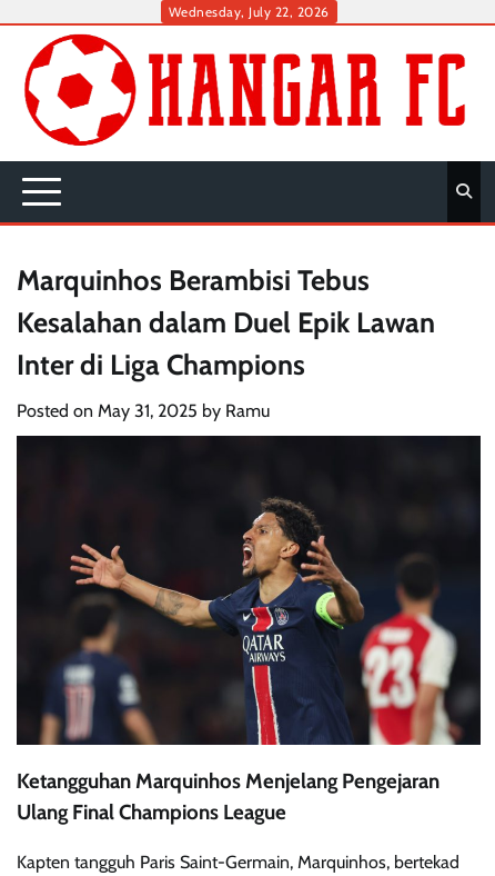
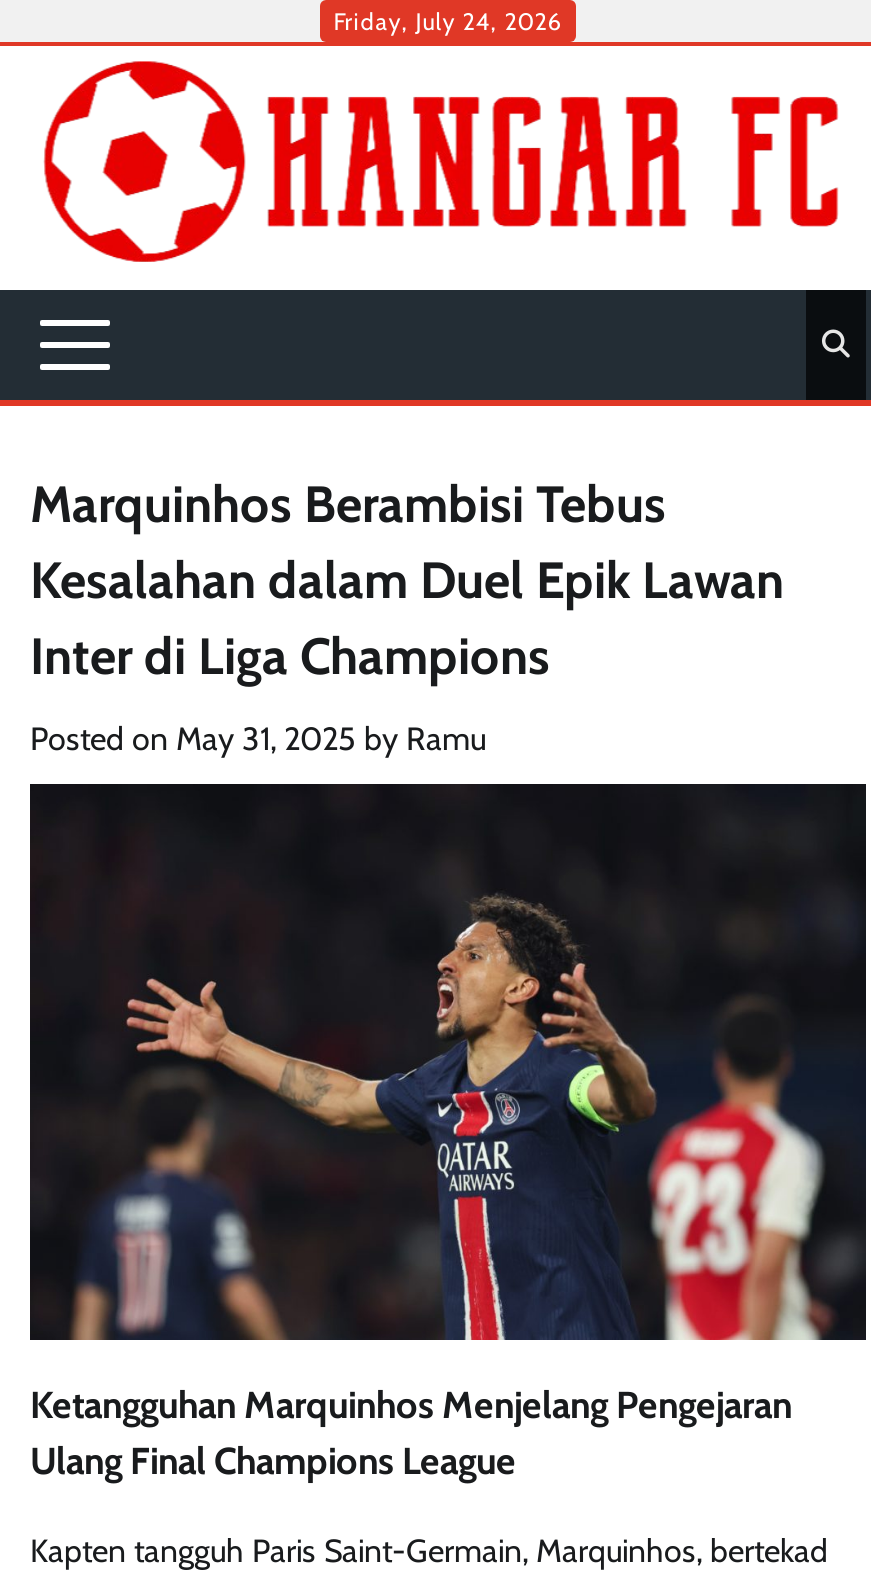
- Wednesday, July 22, 2026
+ Friday, July 24, 2026
